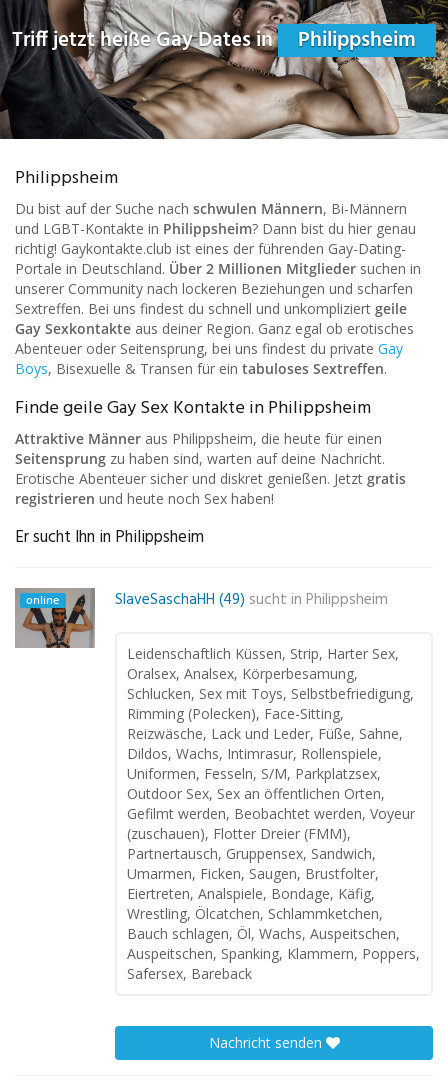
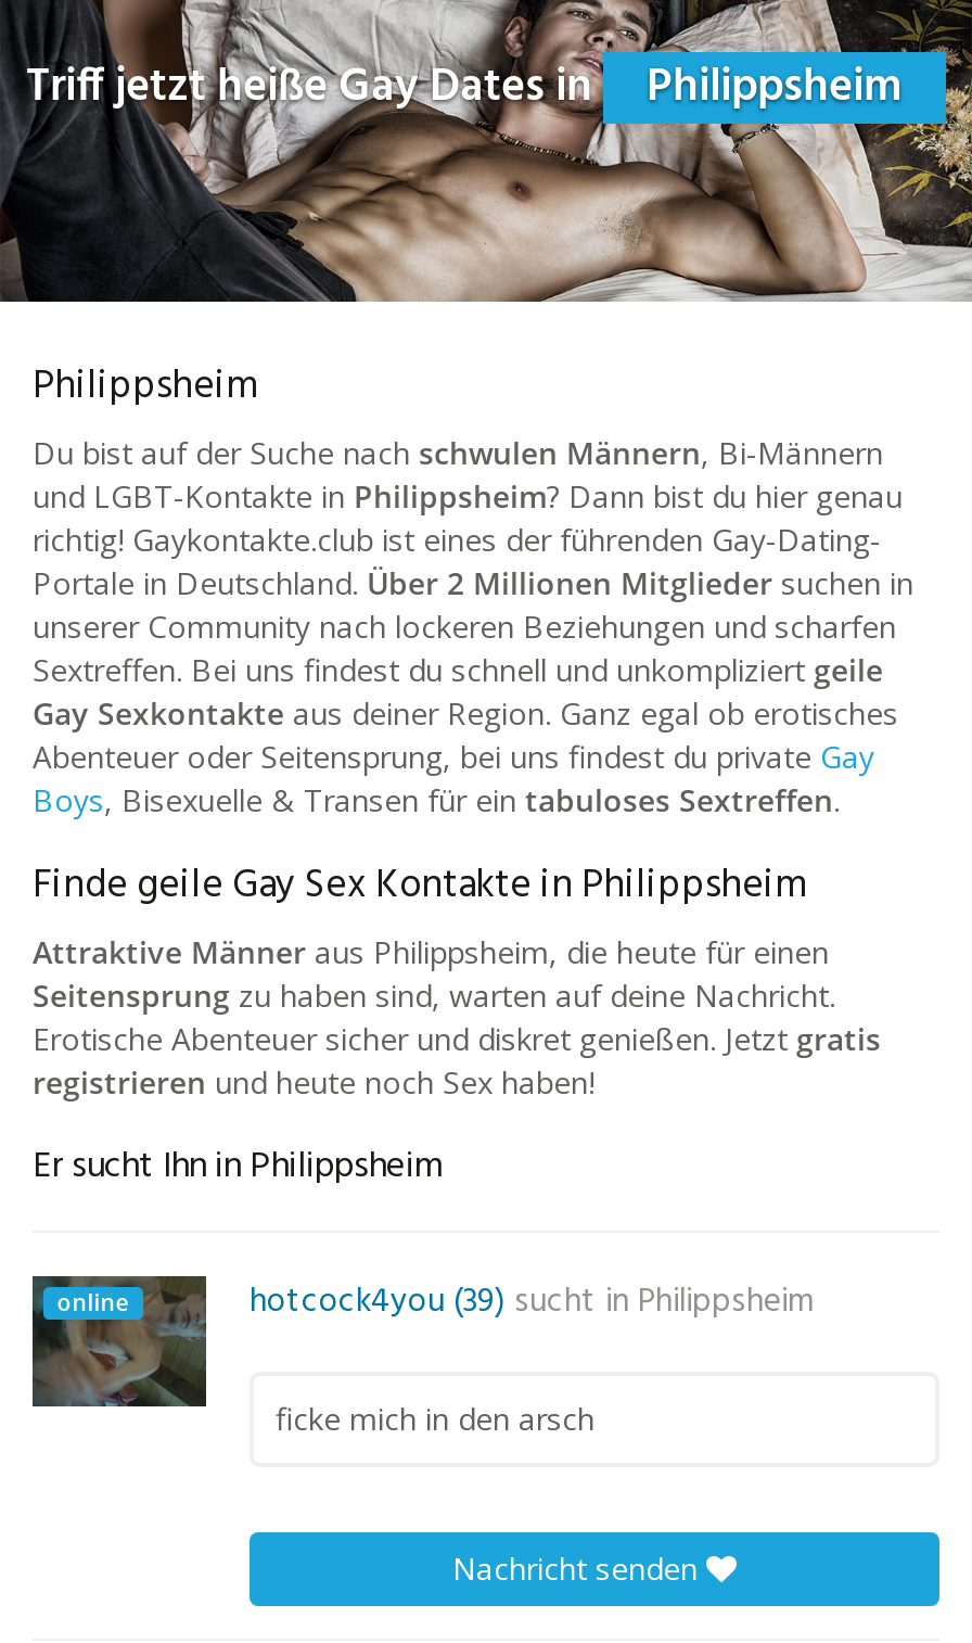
- [image]
- SlaveSaschaHH (49) sucht in Philippsheim
+ [image]
+ hotcock4you (39) sucht in Philippsheim

- Leidenschaftlich Küssen, Strip, Harter Sex,
- Oralsex, Analsex, Körperbesamung,
- Schlucken, Sex mit Toys, Selbstbefriedigung,
- Rimming (Polecken), Face-Sitting,
- Reizwäsche, Lack und Leder, Füße, Sahne,
- Dildos, Wachs, Intimrasur, Rollenspiele,
- Uniformen, Fesseln, S/M, Parkplatzsex,
- Outdoor Sex, Sex an öffentlichen Orten,
- Gefilmt werden, Beobachtet werden, Voyeur
- (zuschauen), Flotter Dreier (FMM),
- Partnertausch, Gruppensex, Sandwich,
- Umarmen, Ficken, Saugen, Brustfolter,
- Eiertreten, Analspiele, Bondage, Käfig,
- Wrestling, Ölcatchen, Schlammketchen,
- Bauch schlagen, Öl, Wachs, Auspeitschen,
- Auspeitschen, Spanking, Klammern, Poppers,
- Safersex, Bareback
+ ficke mich in den arsch
